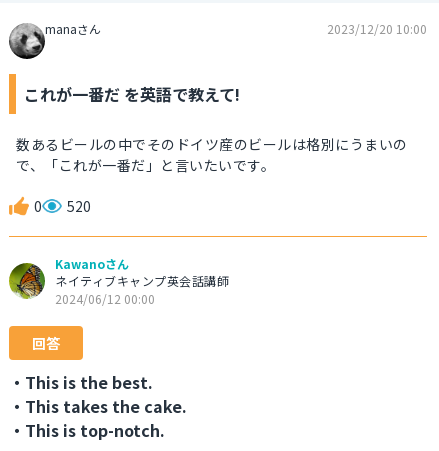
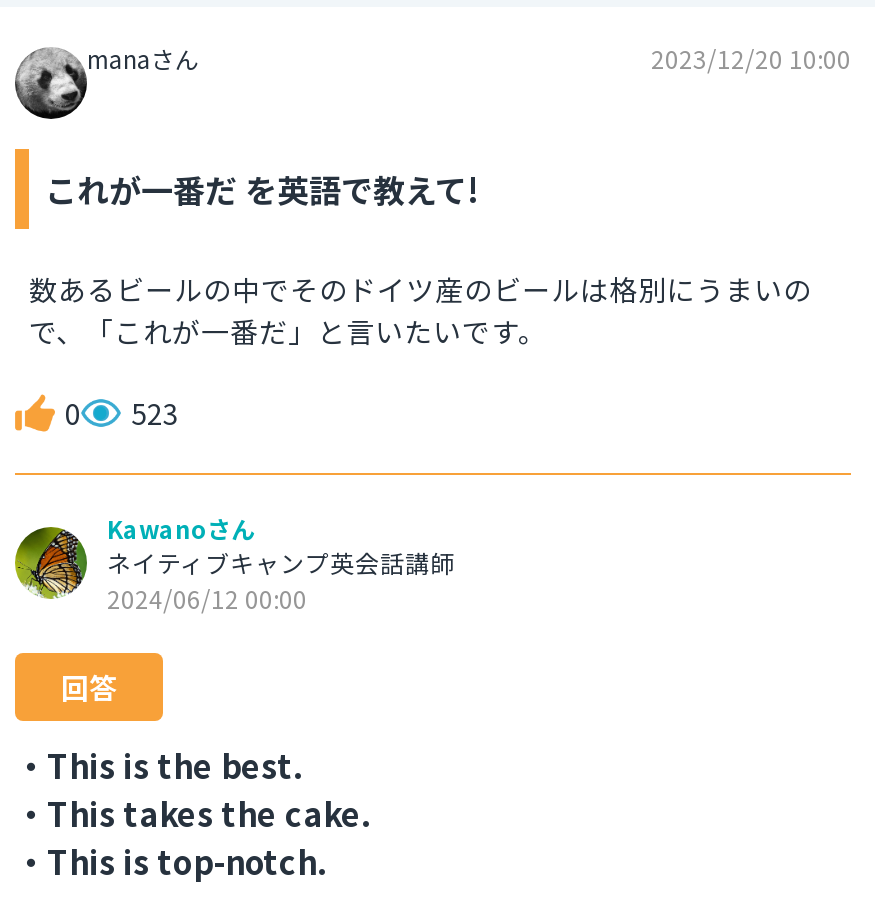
- 0 520
+ 0 523
